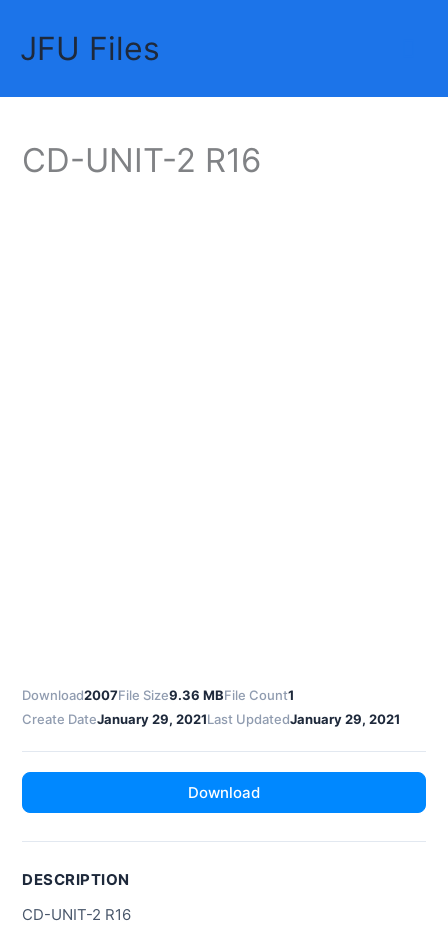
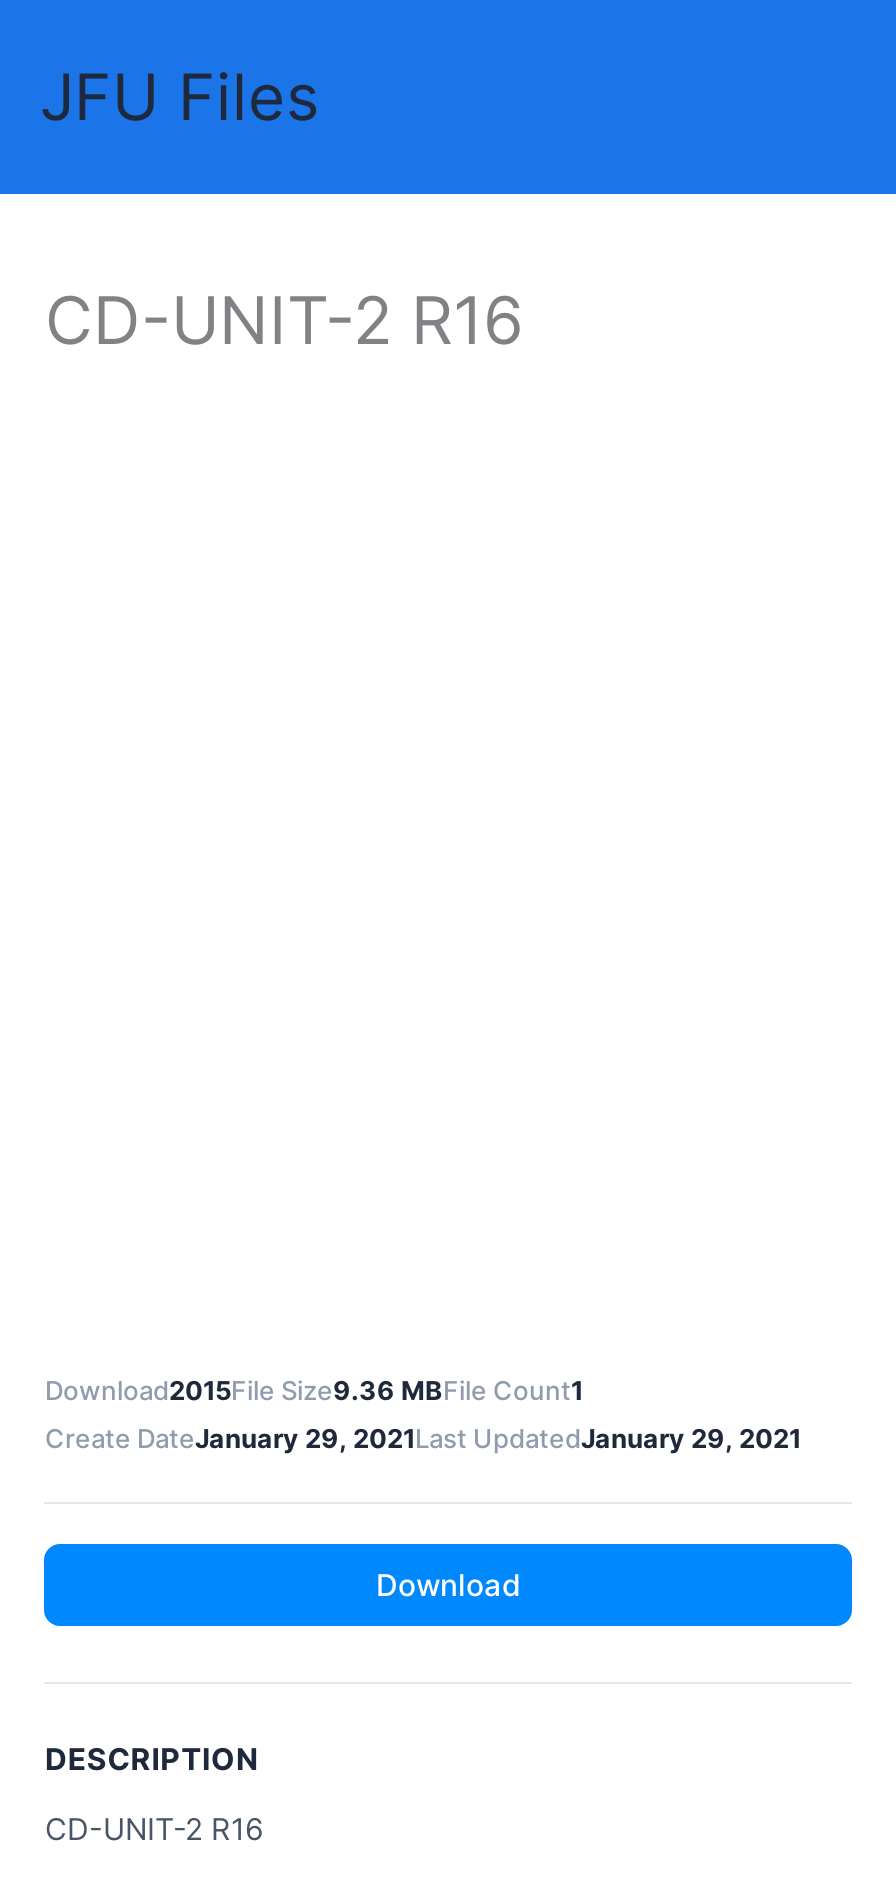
- Download2007File Size9.36 MBFile Count1
+ Download2015File Size9.36 MBFile Count1
